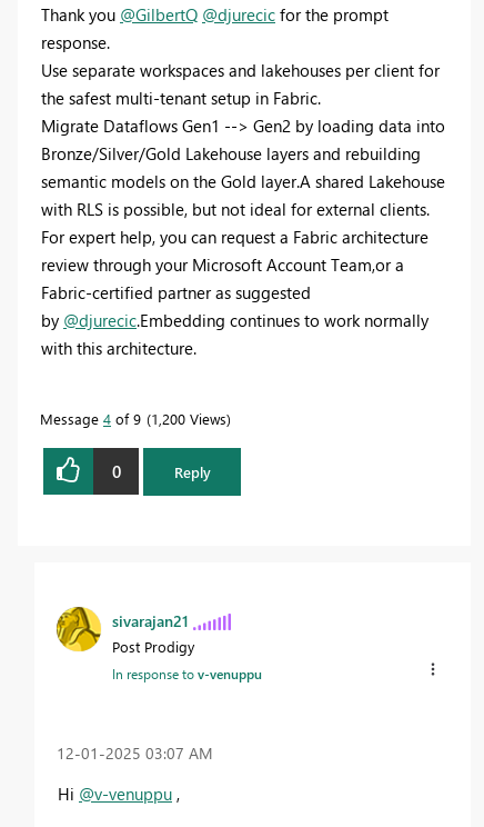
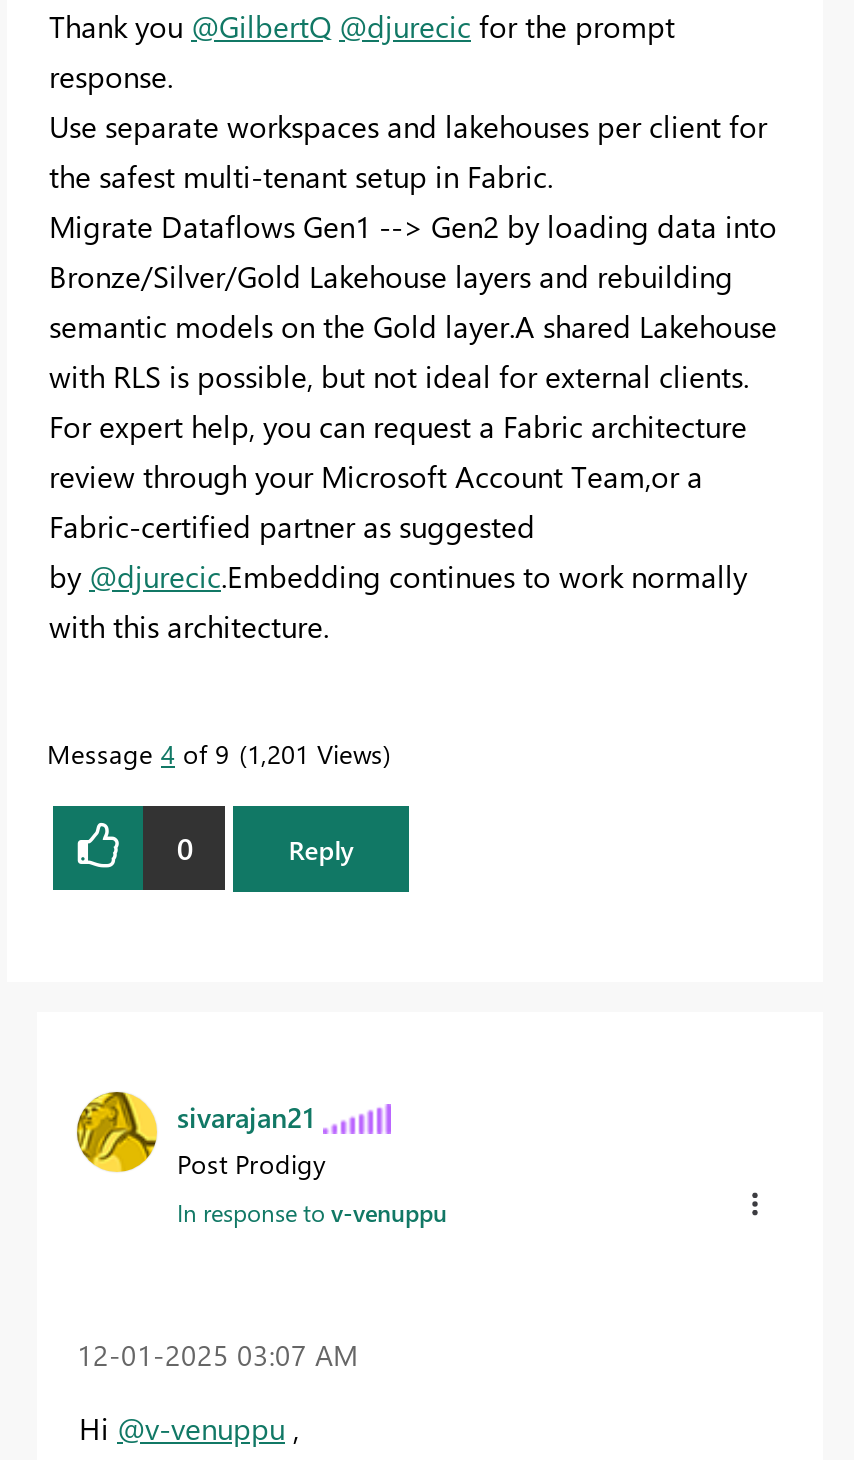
- Message 4 of 9 1,200 Views
+ Message 4 of 9 1,201 Views
